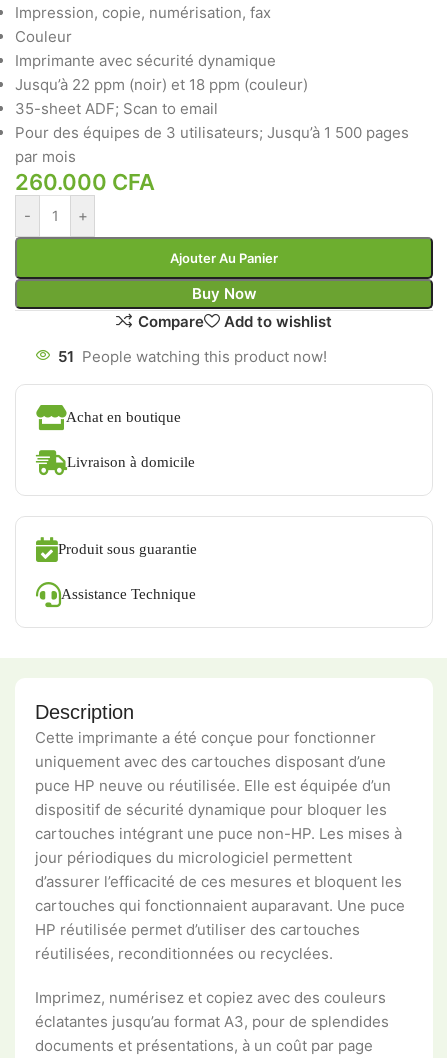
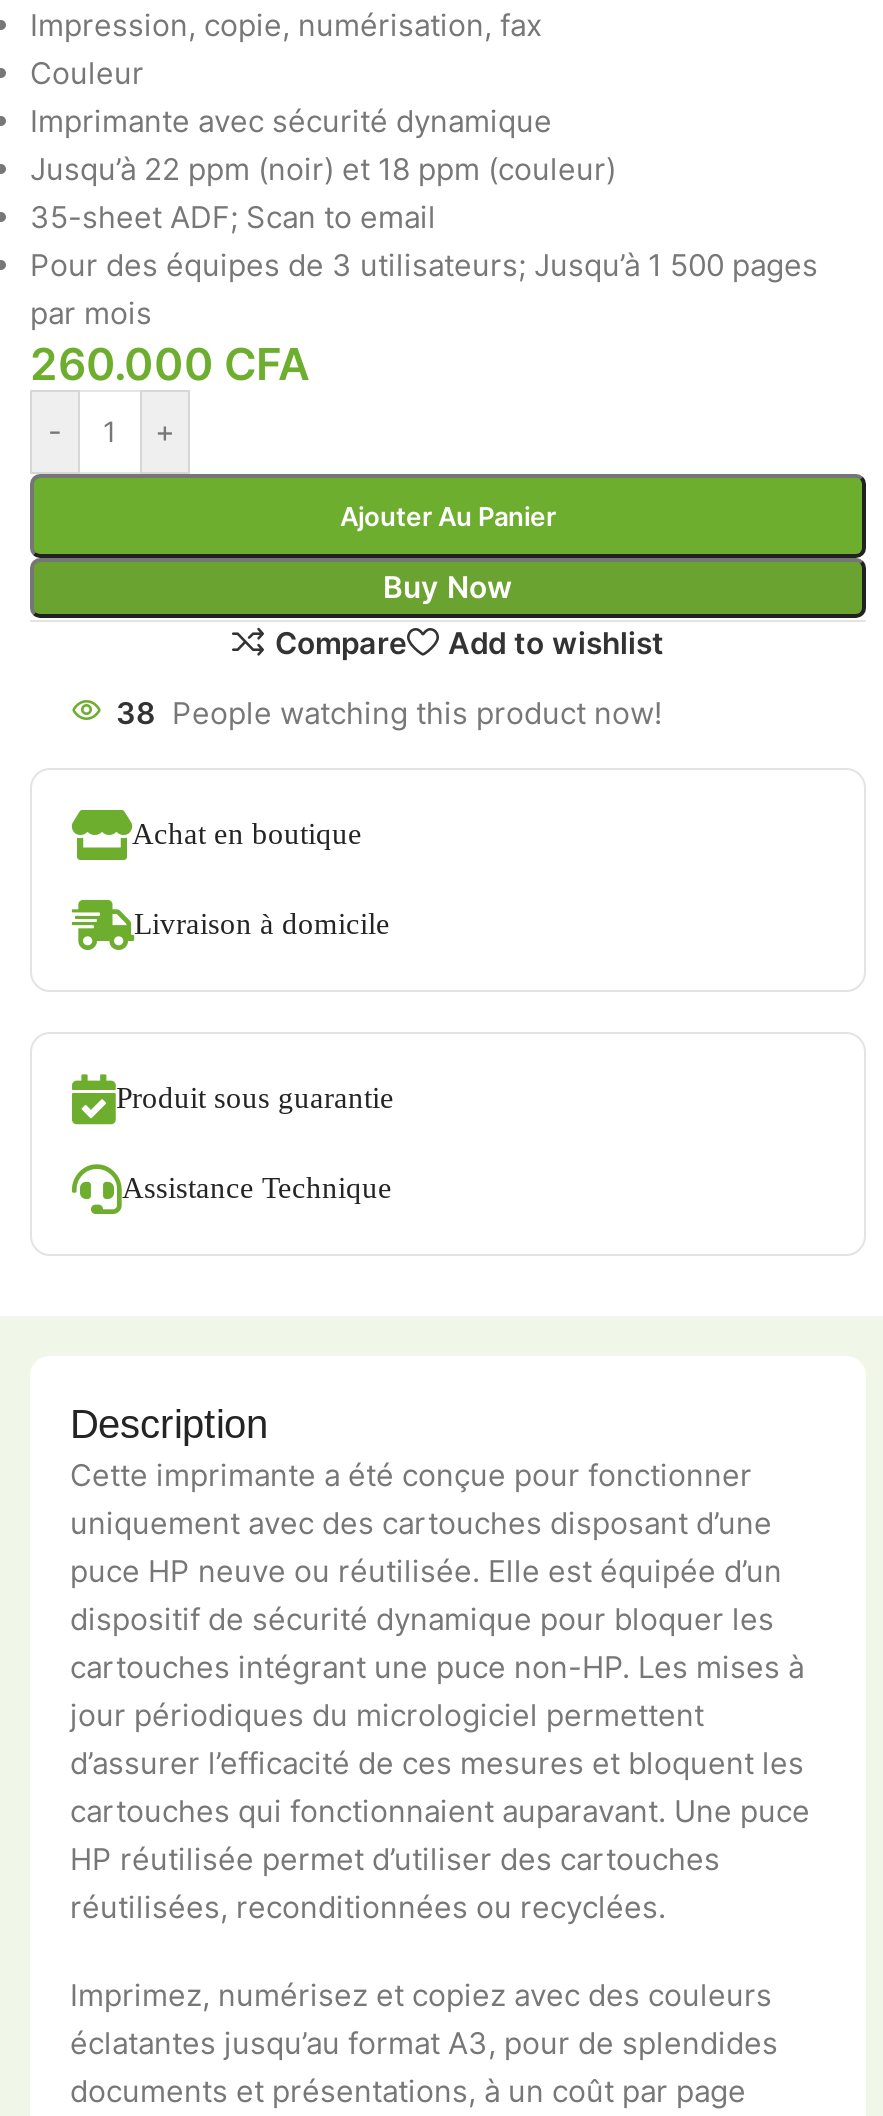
- 51 People watching this product now!
+ 38 People watching this product now!
